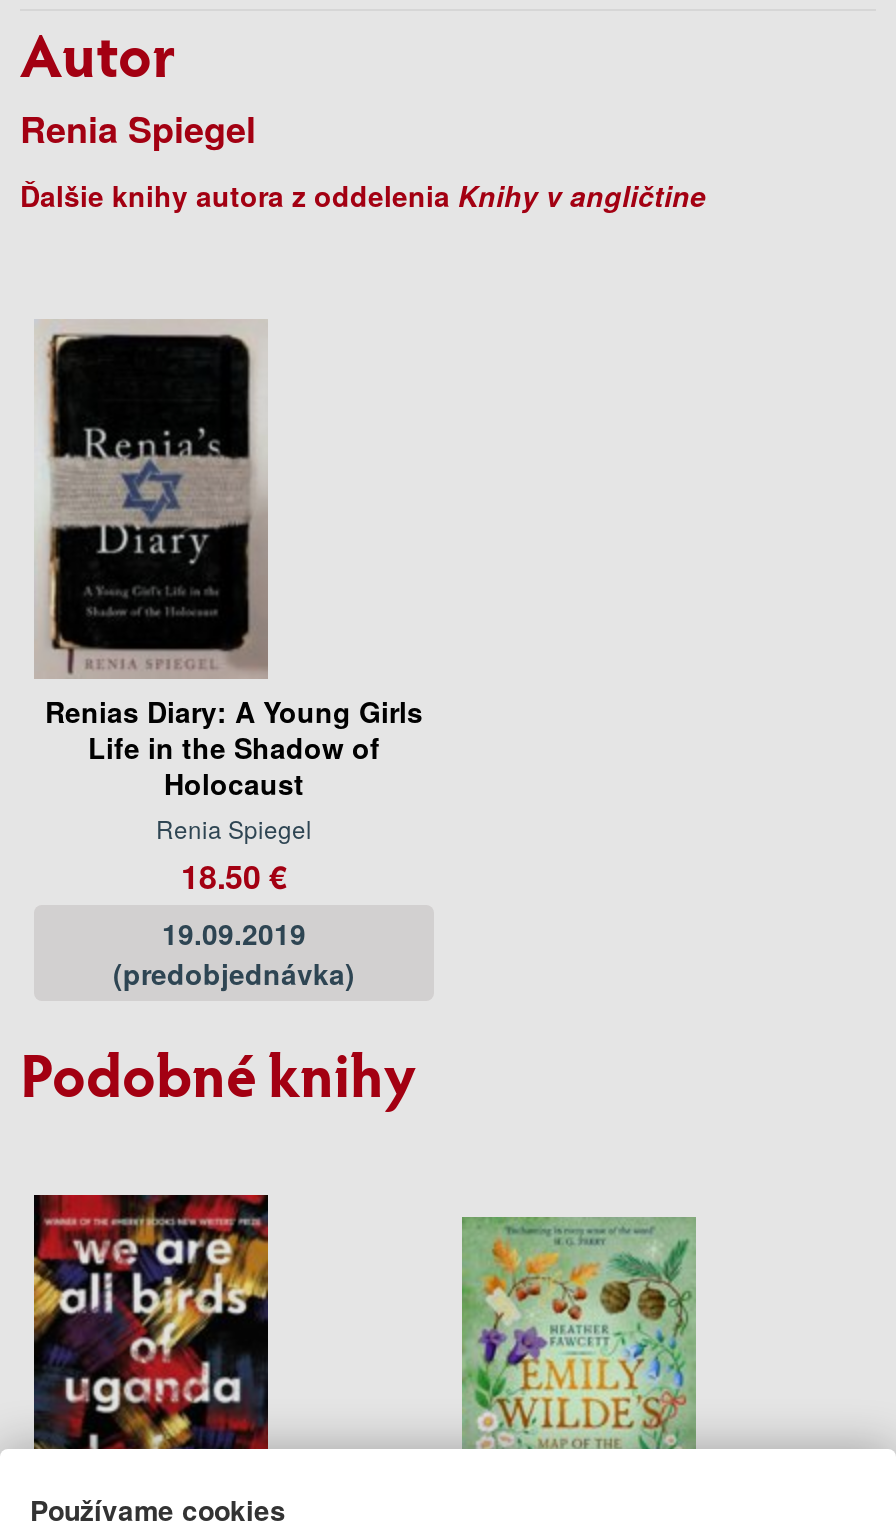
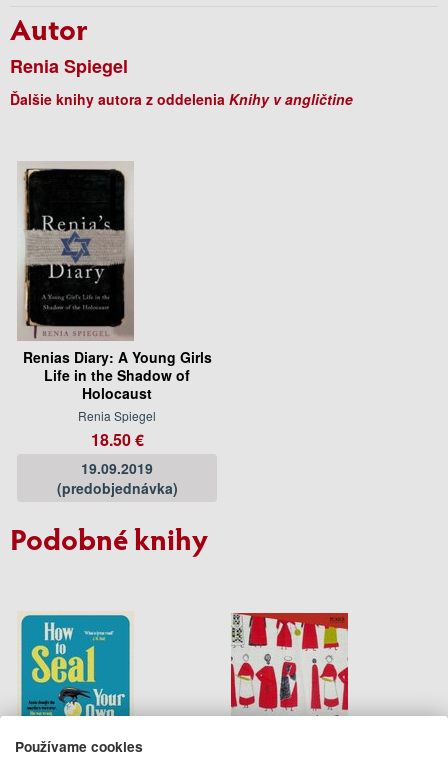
- [image]
+ [image]

- [image]
+ [image]
